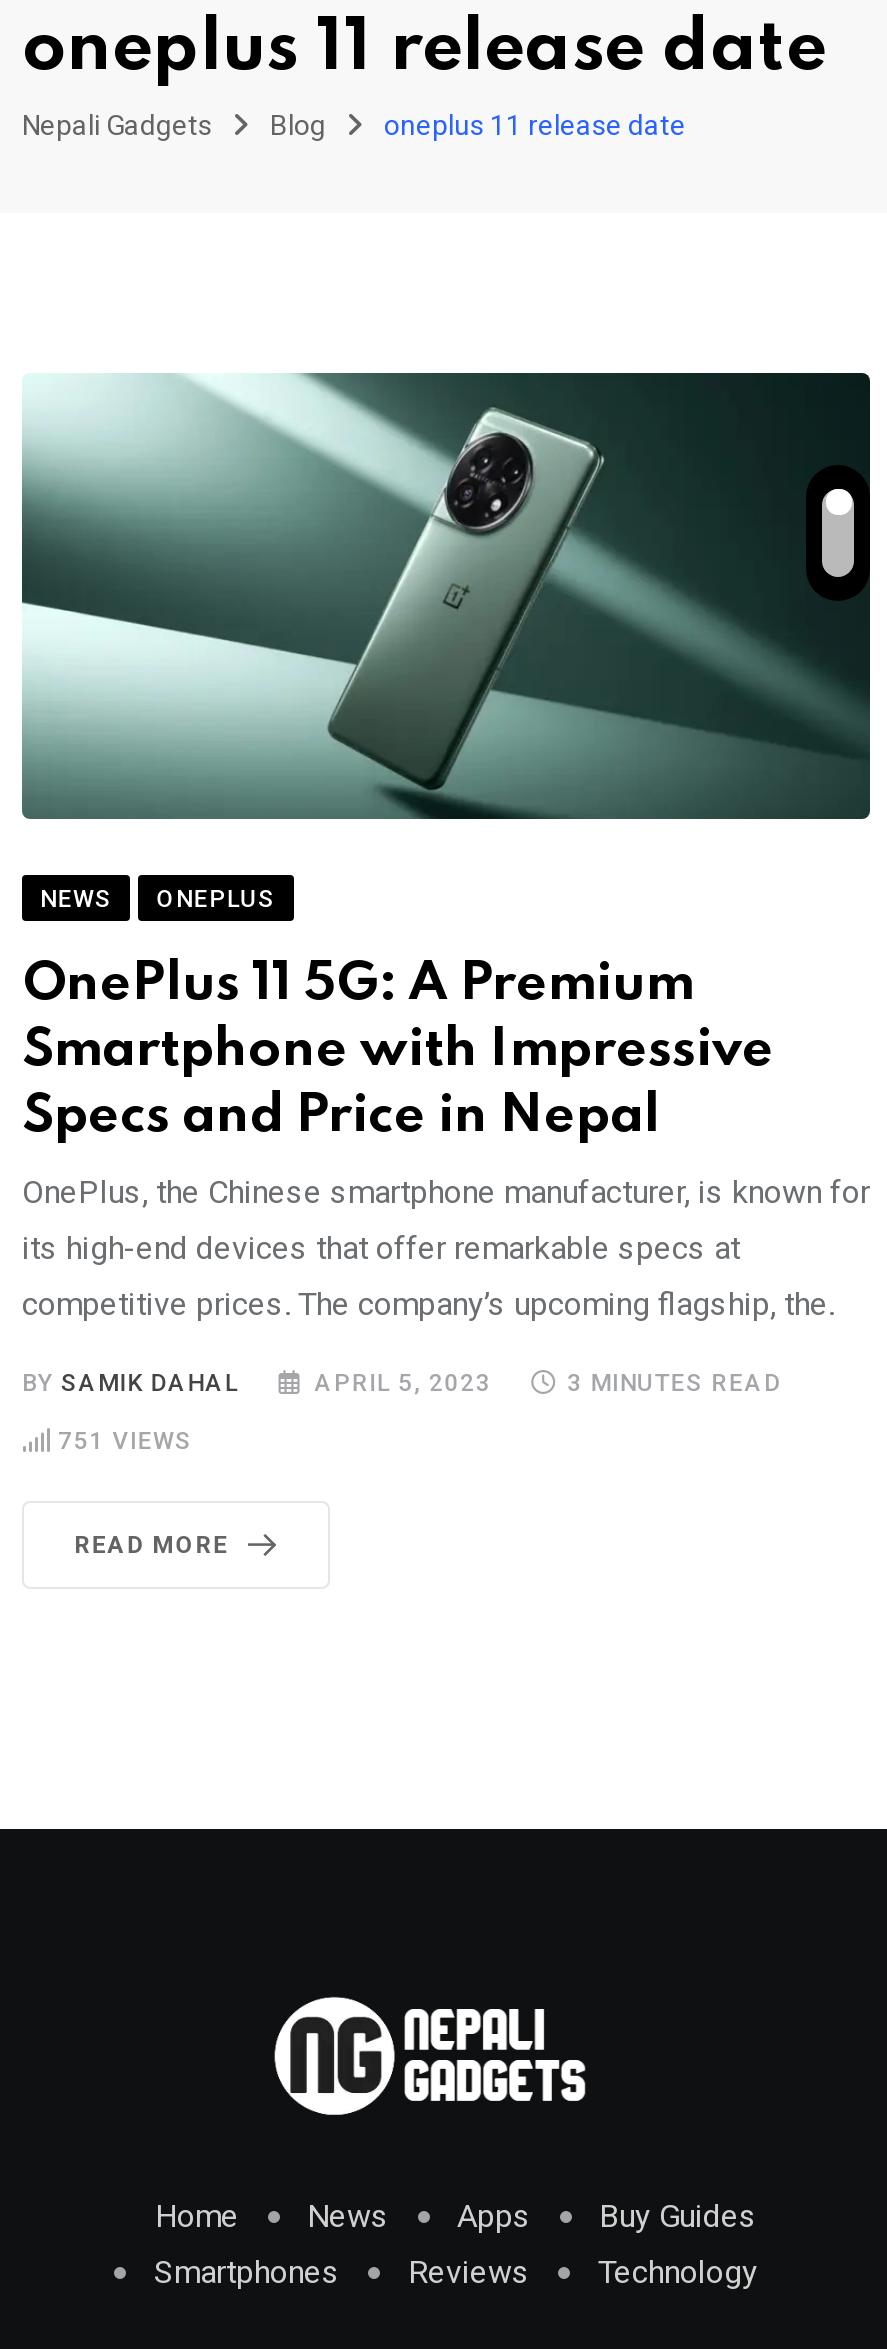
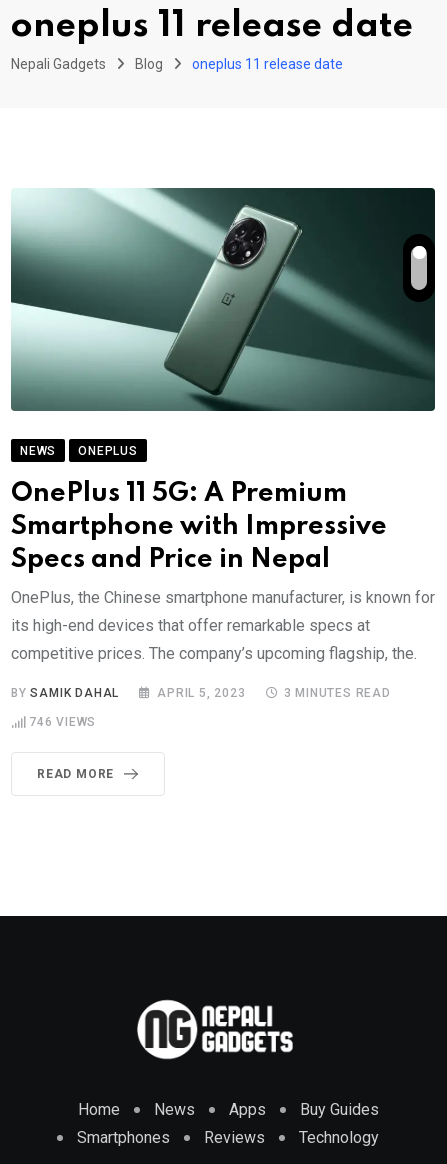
- 751 VIEWS
+ 746 VIEWS
